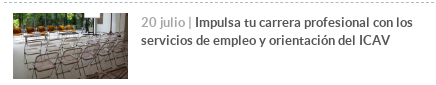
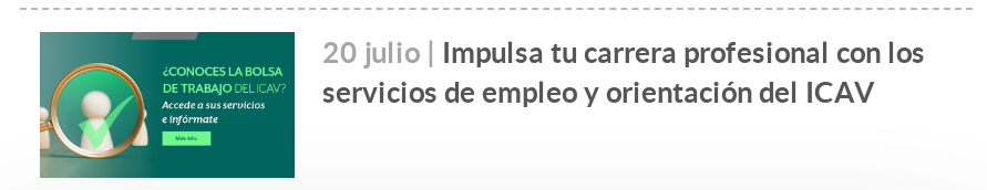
- [image]
+ [image]
